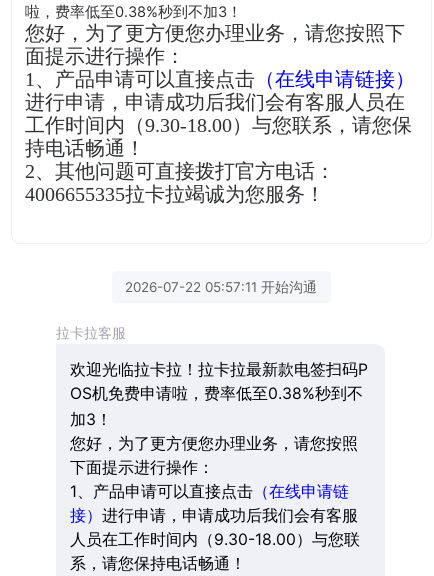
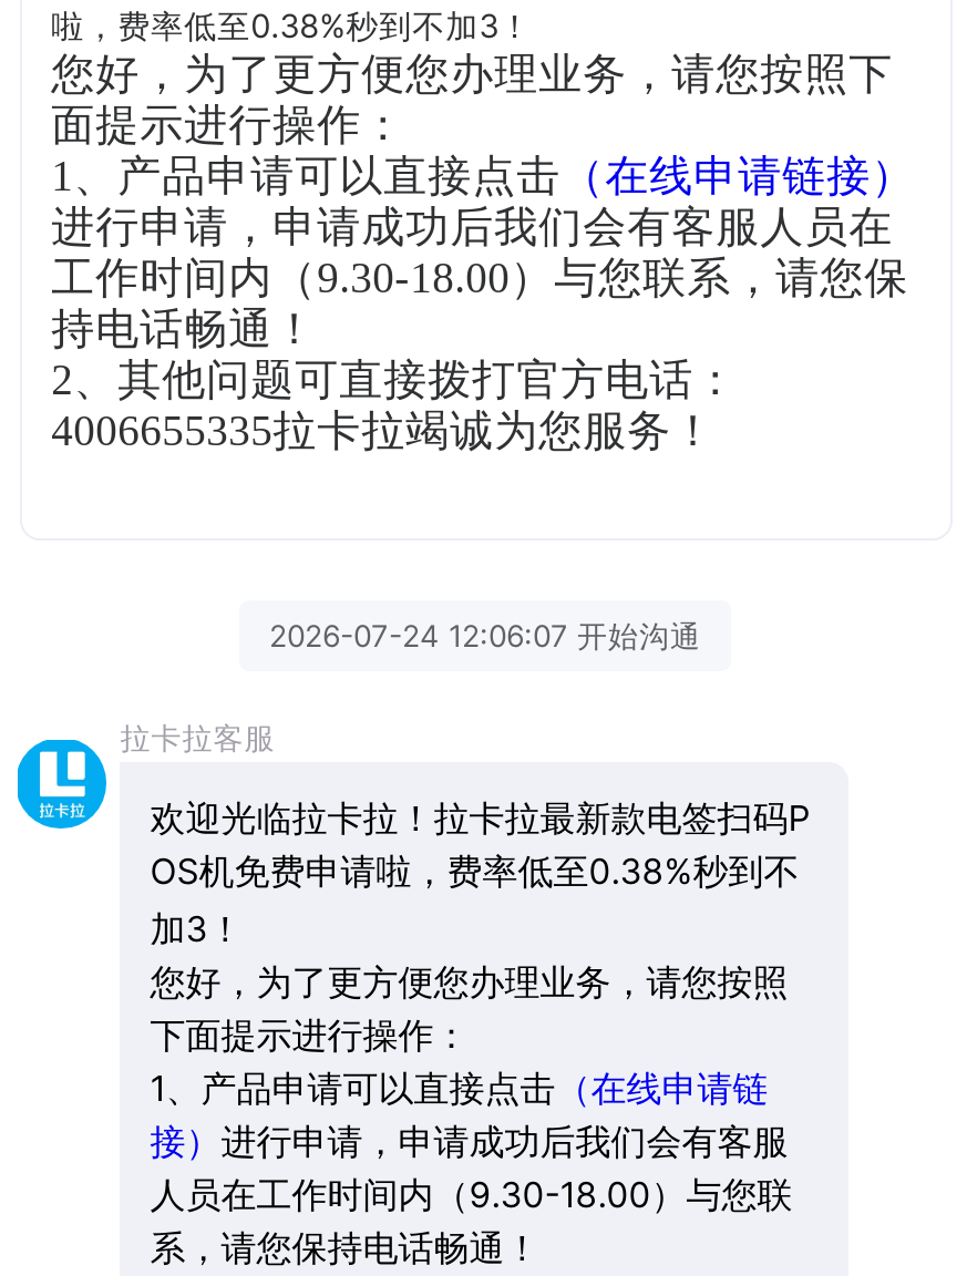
- 2026-07-22 05:57:11 开始沟通
+ 2026-07-24 12:06:07 开始沟通

+ [image]
